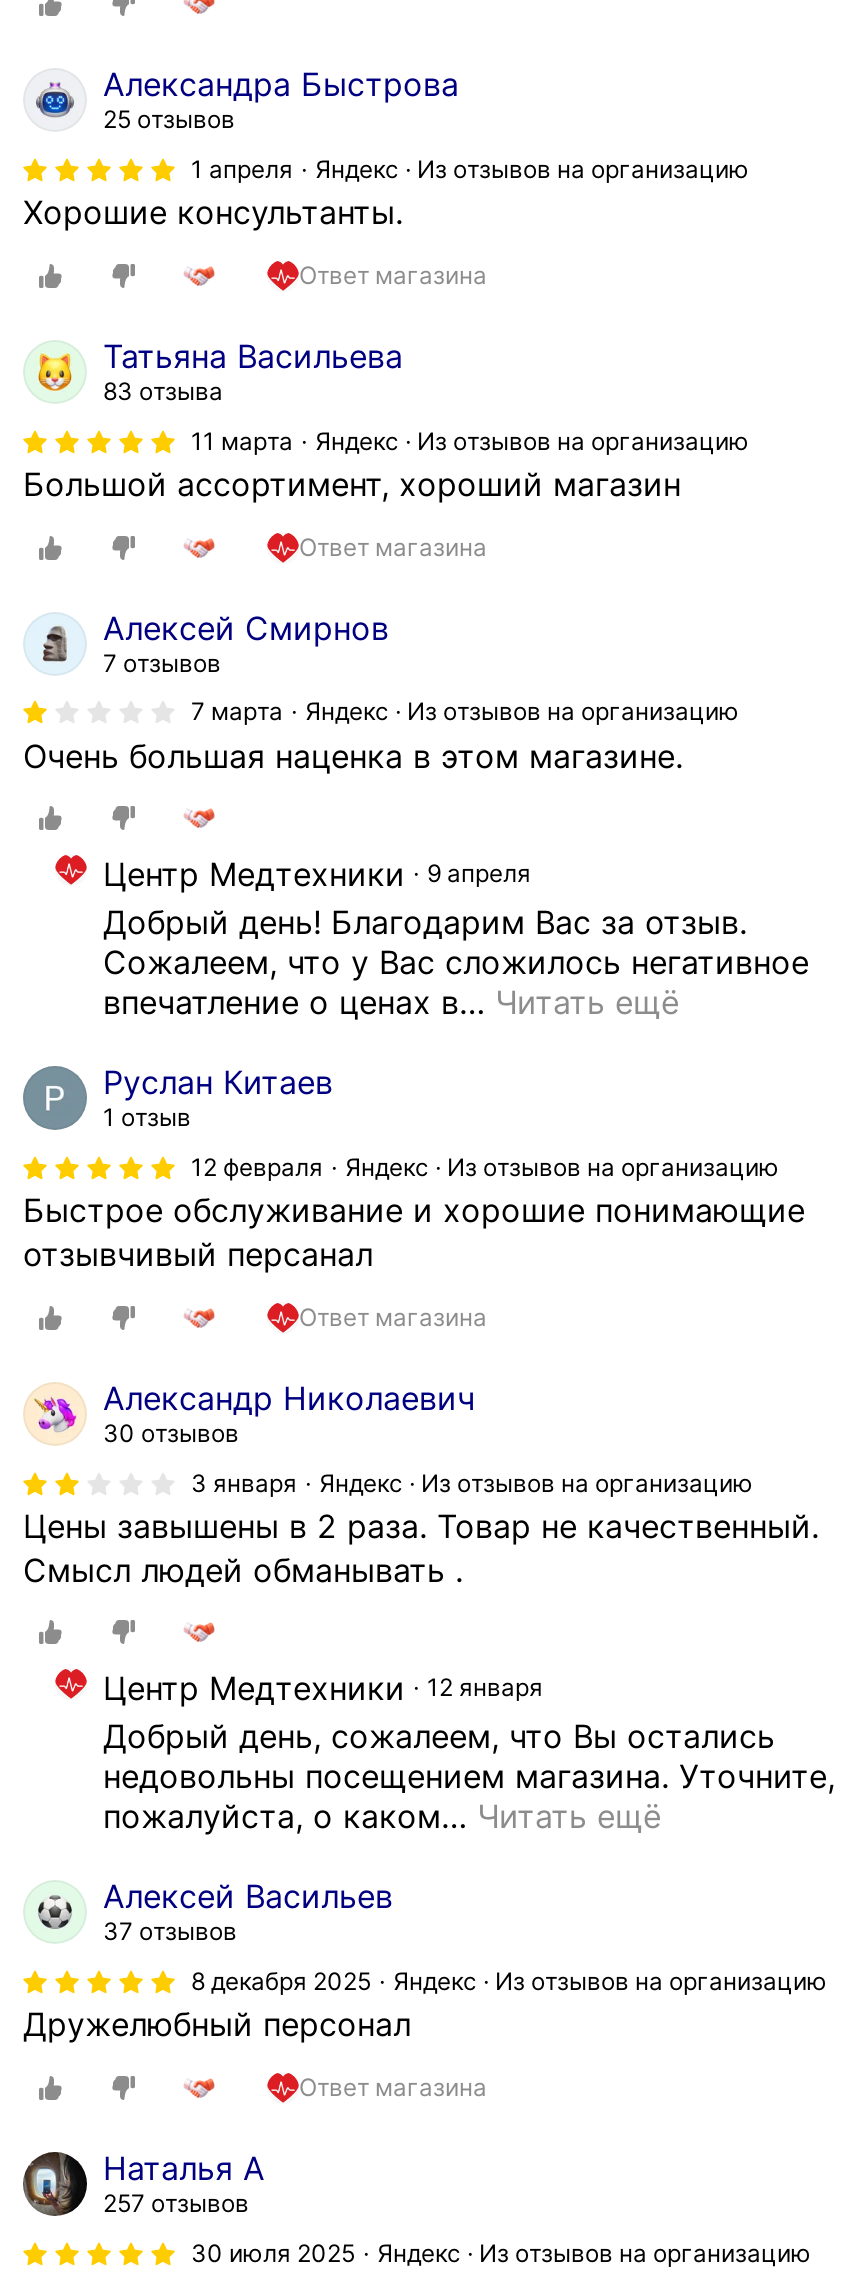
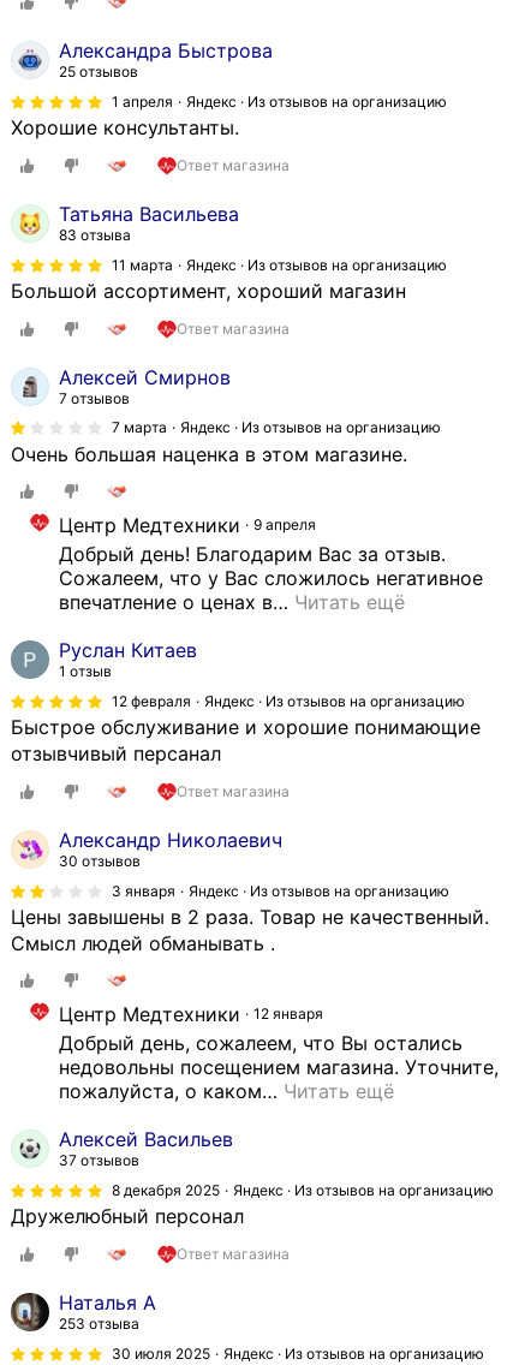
- 257 отзывов
+ 253 отзыва
